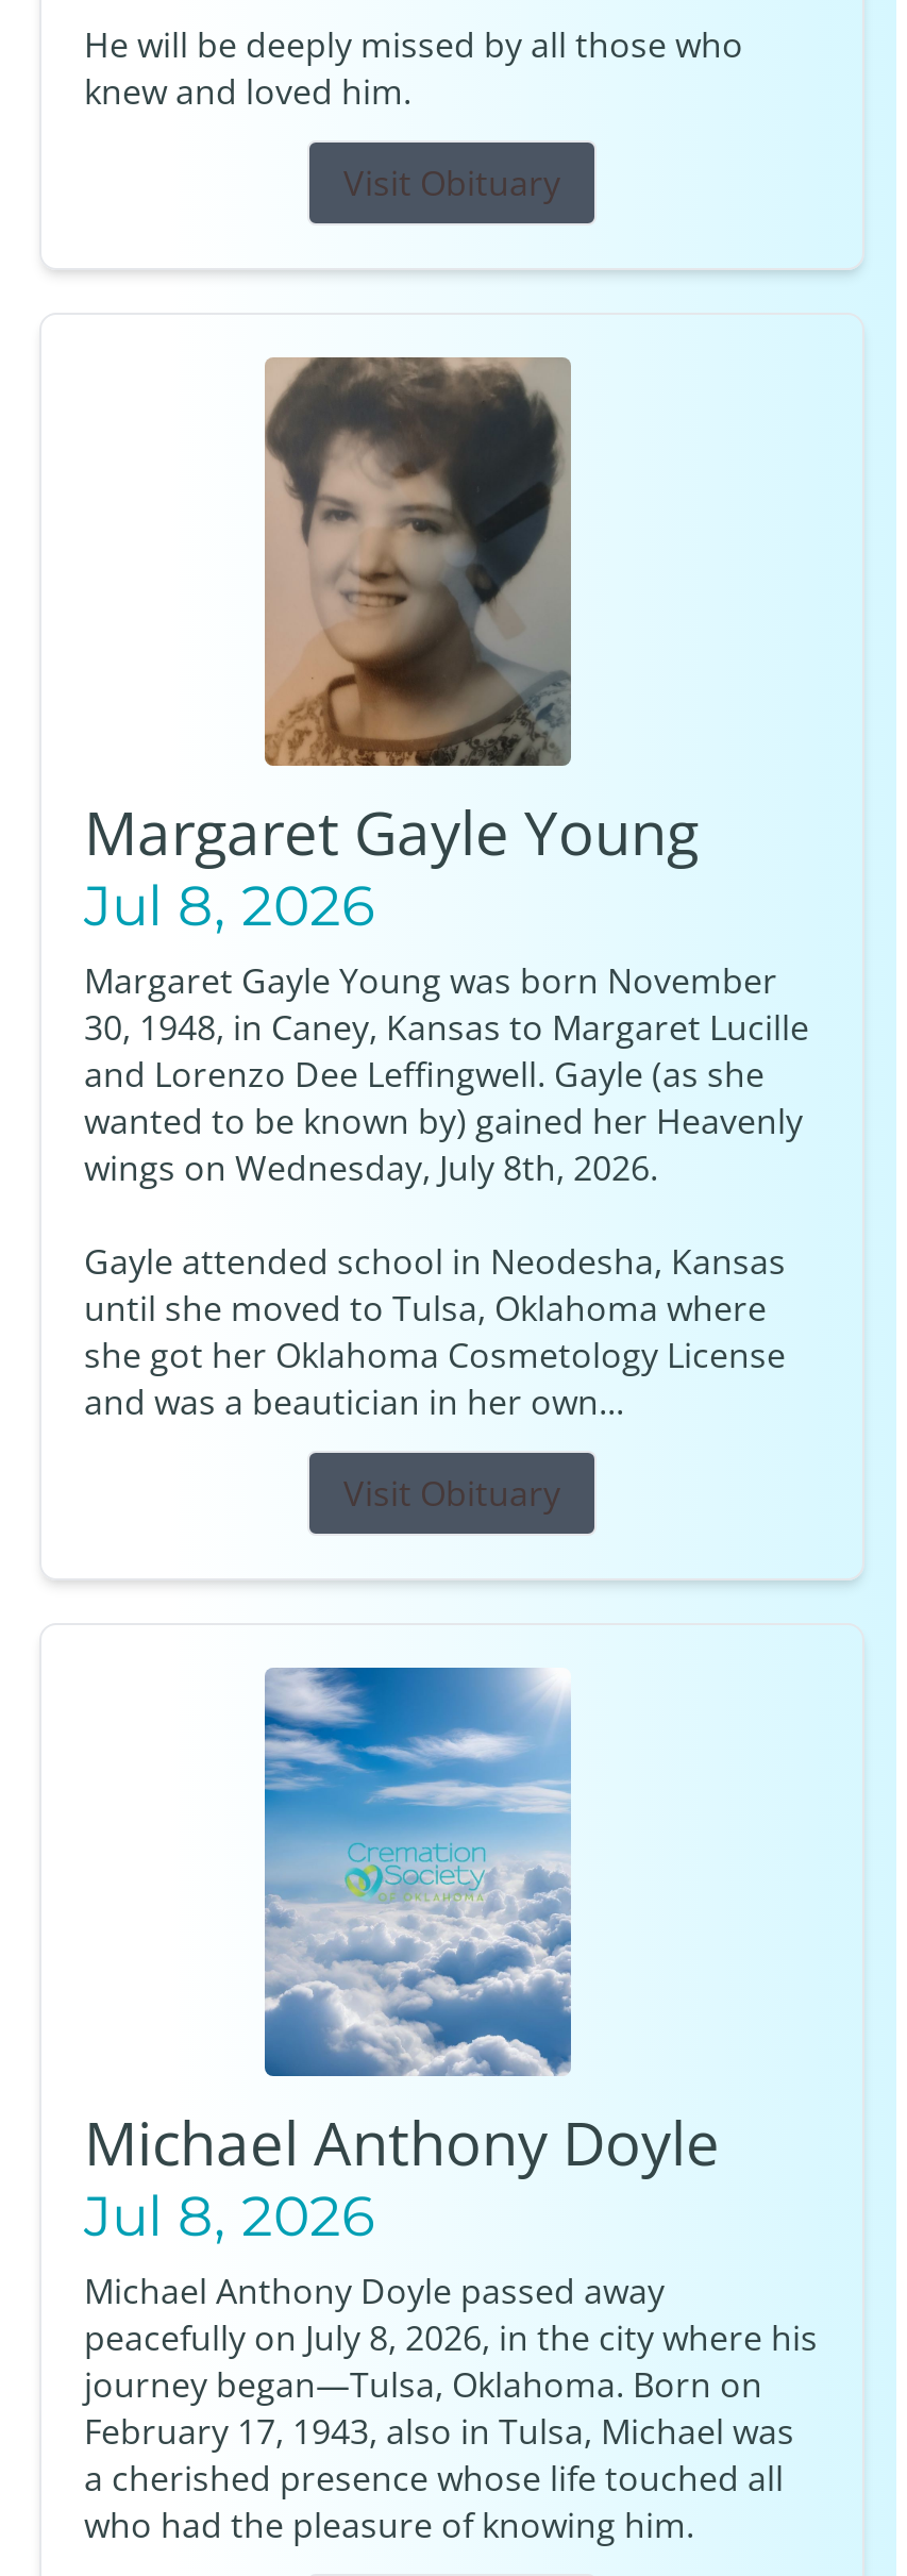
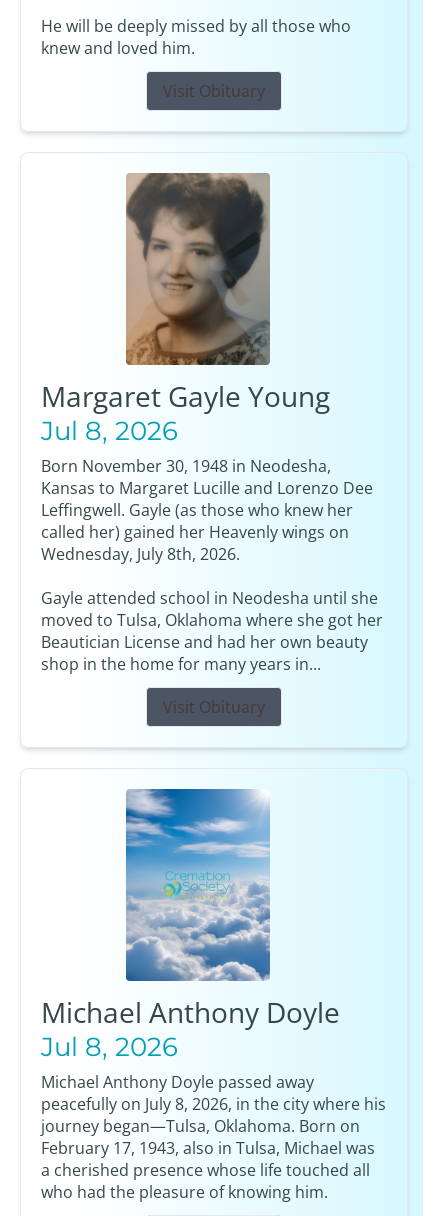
- Margaret Gayle Young was born November
- 30, 1948, in Caney, Kansas to Margaret Lucille
- and Lorenzo Dee Leffingwell. Gayle (as she
- wanted to be known by) gained her Heavenly
- wings on Wednesday, July 8th, 2026.
+ Born November 30, 1948 in Neodesha,
+ Kansas to Margaret Lucille and Lorenzo Dee
+ Leffingwell. Gayle (as those who knew her
+ called her) gained her Heavenly wings on
+ Wednesday, July 8th, 2026.

- Gayle attended school in Neodesha, Kansas
- until she moved to Tulsa, Oklahoma where
- she got her Oklahoma Cosmetology License
- and was a beautician in her own...
+ Gayle attended school in Neodesha until she
+ moved to Tulsa, Oklahoma where she got her
+ Beautician License and had her own beauty
+ shop in the home for many years in...
